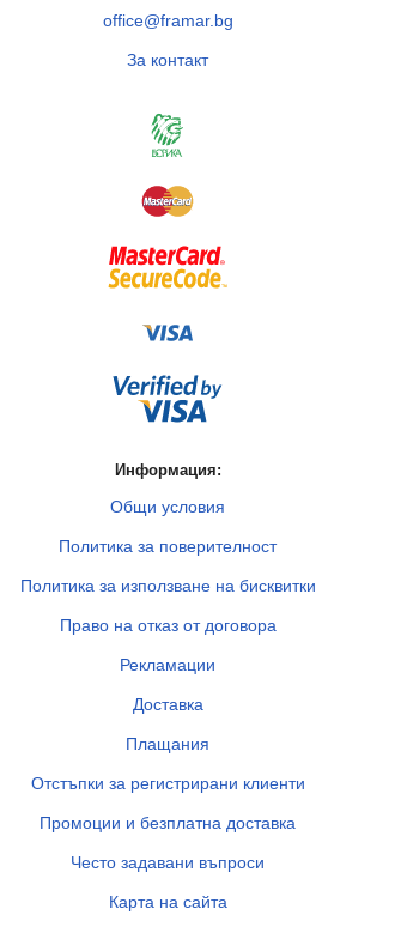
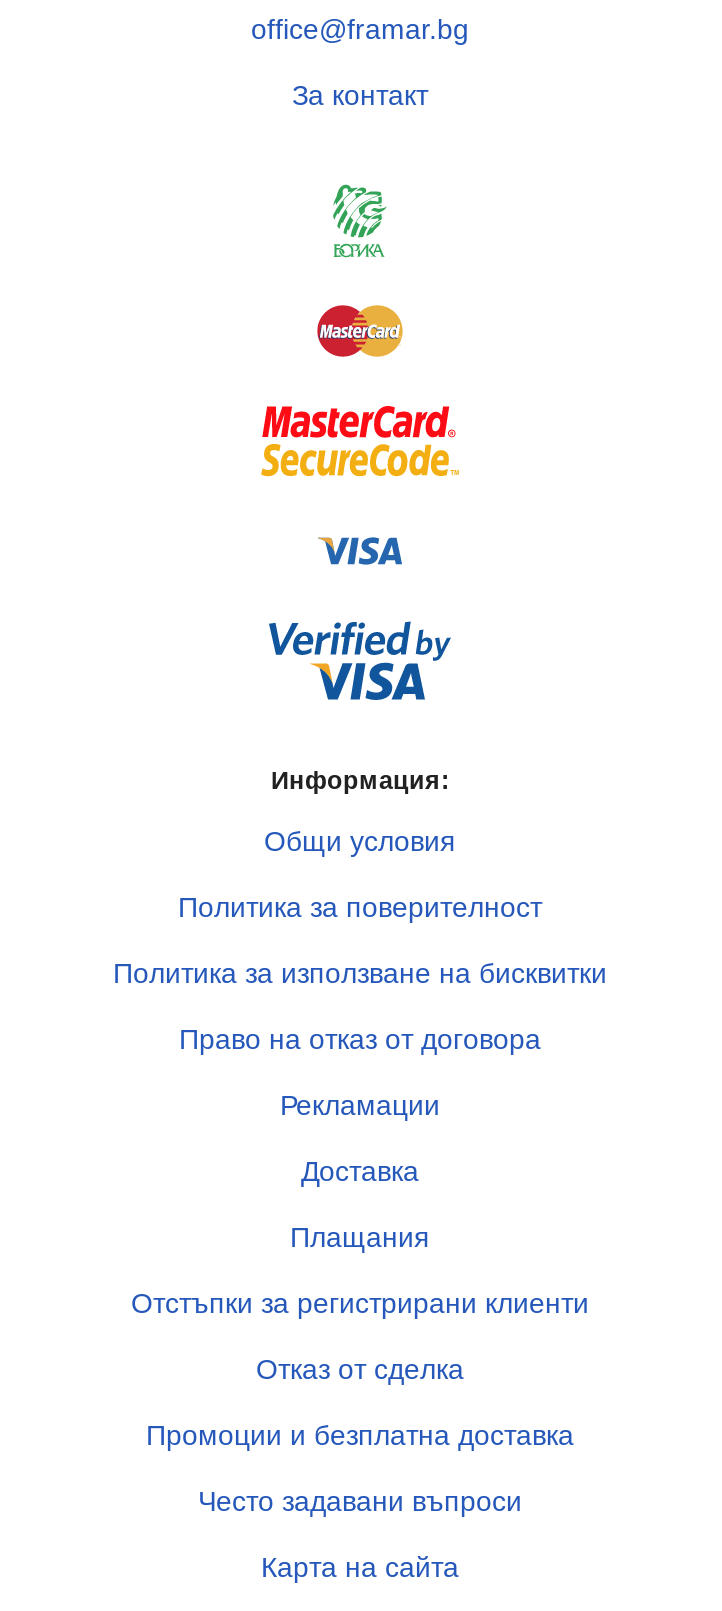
+ Отказ от сделка
